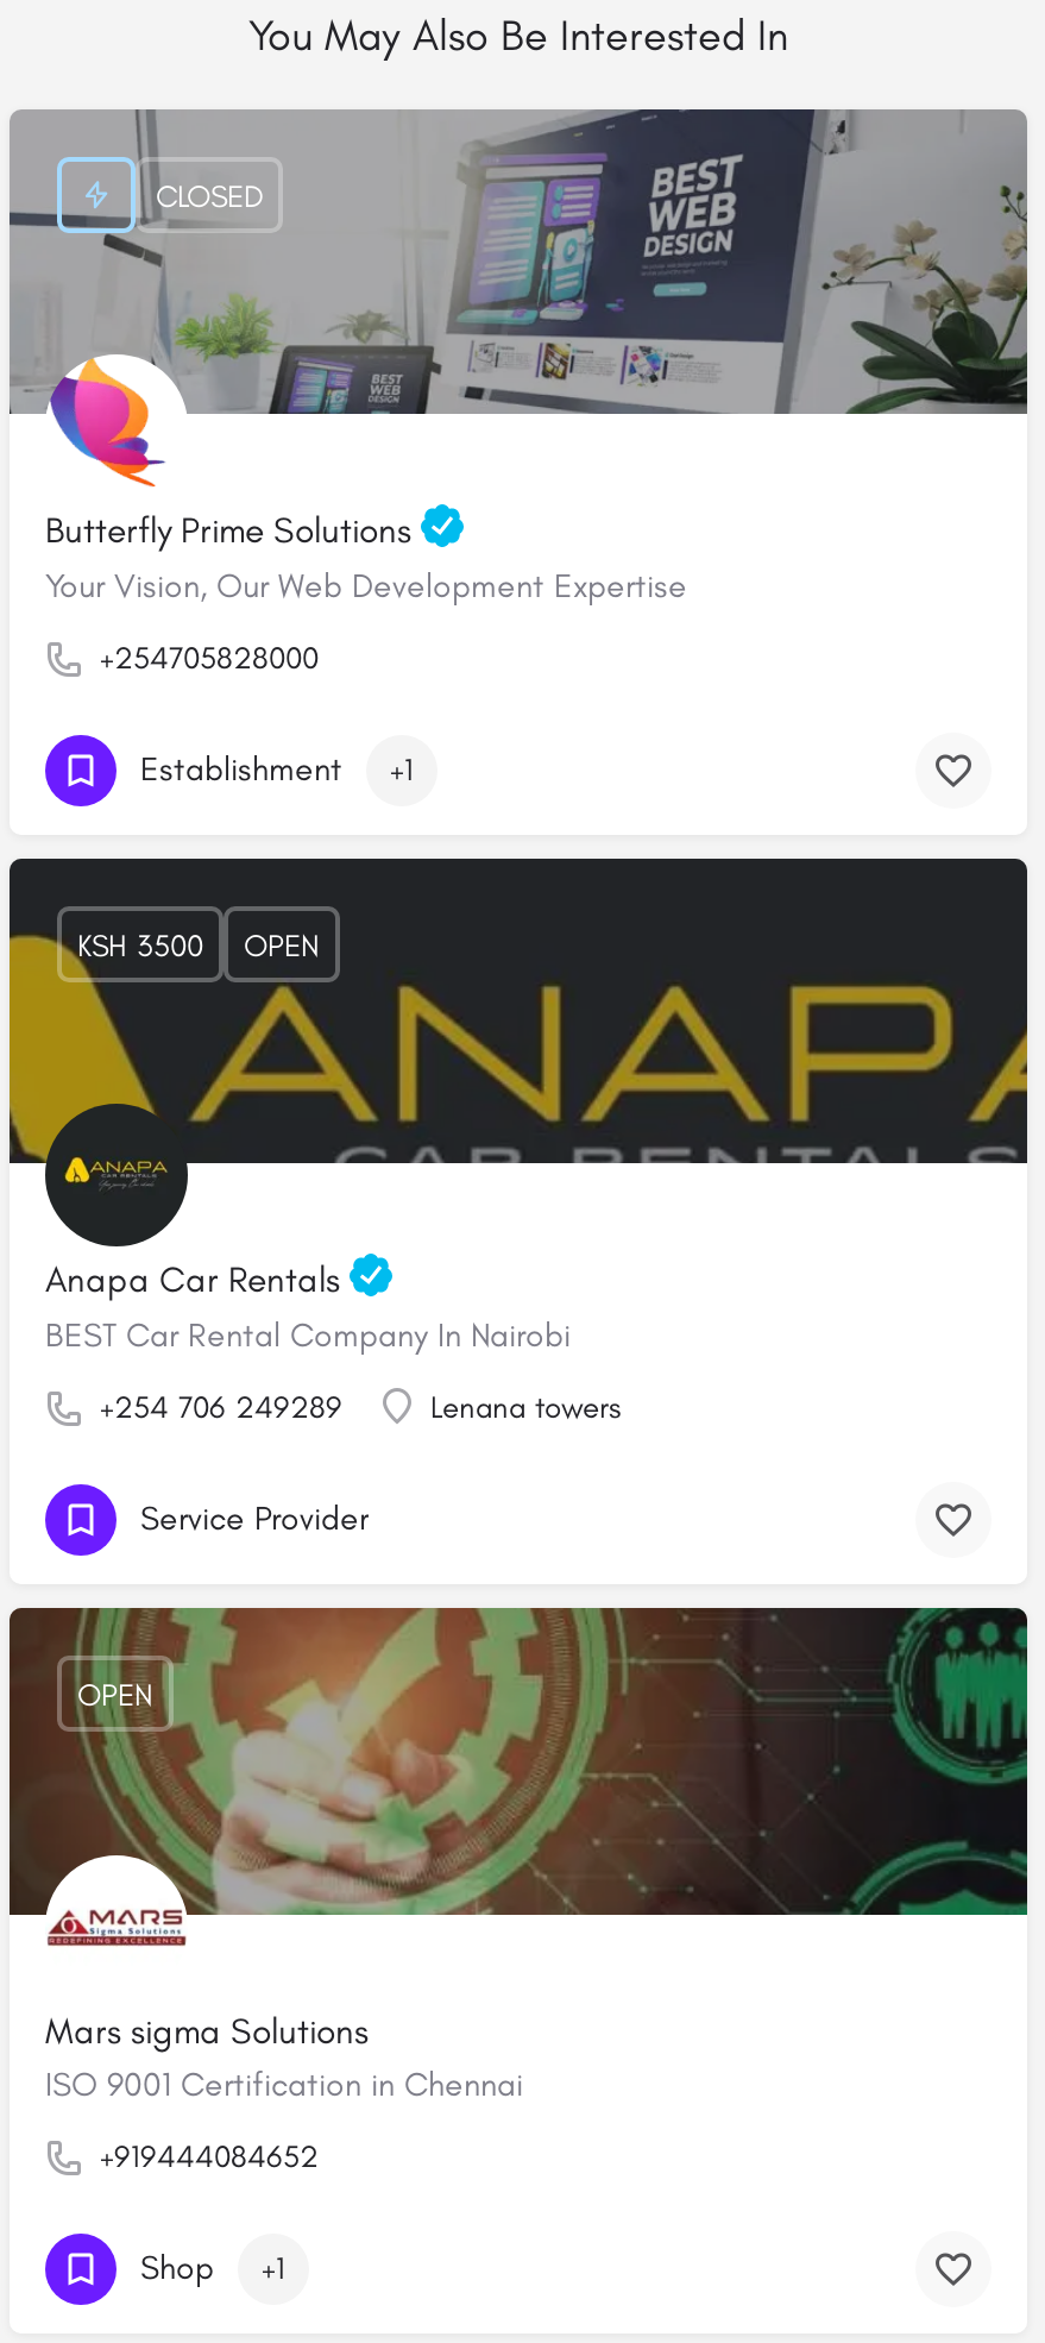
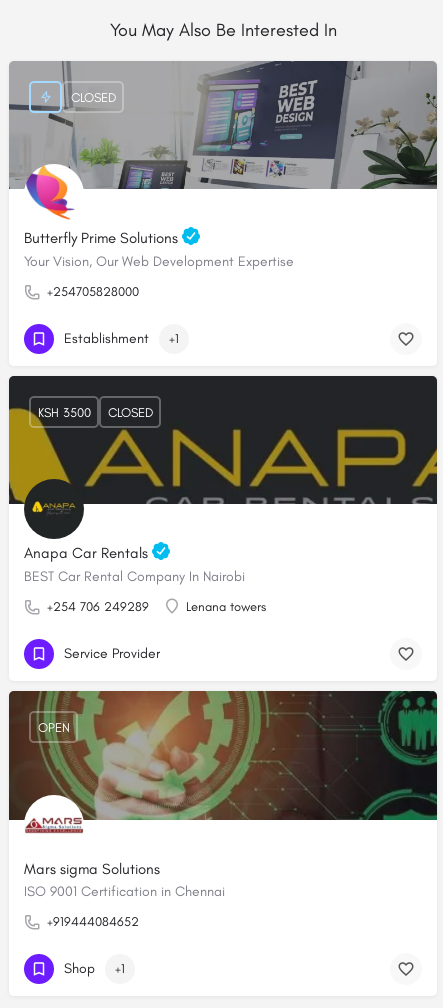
- OPEN
+ CLOSED
